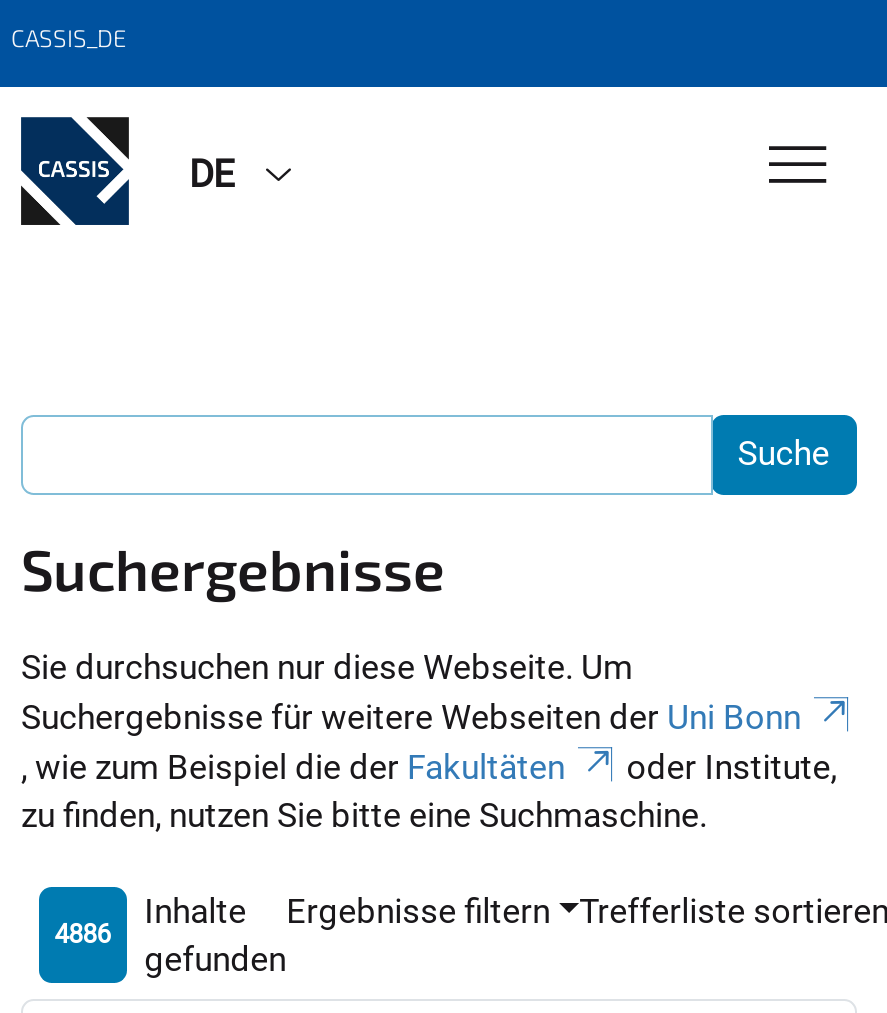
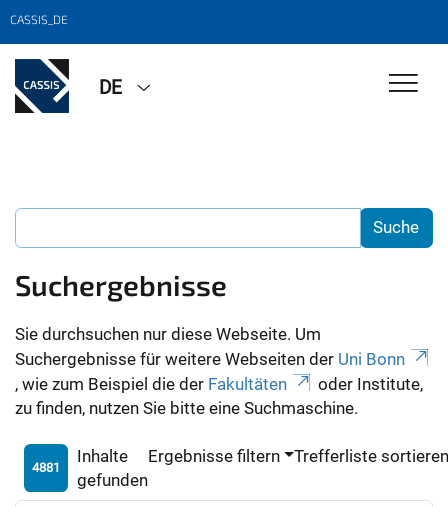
- 4886
+ 4881
